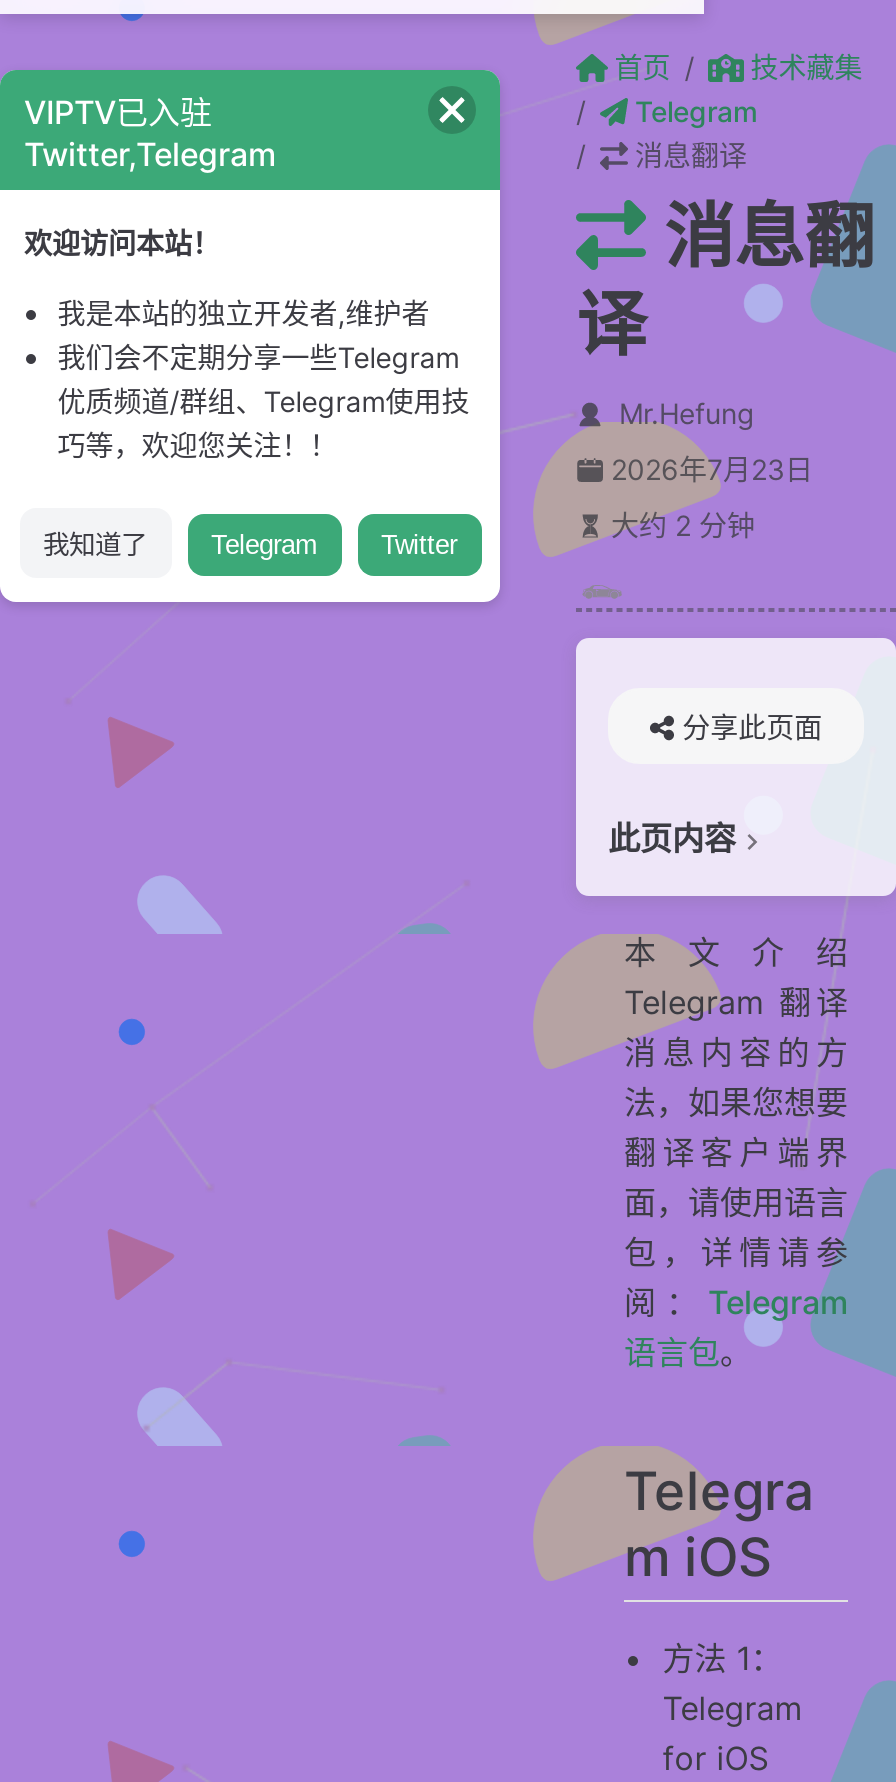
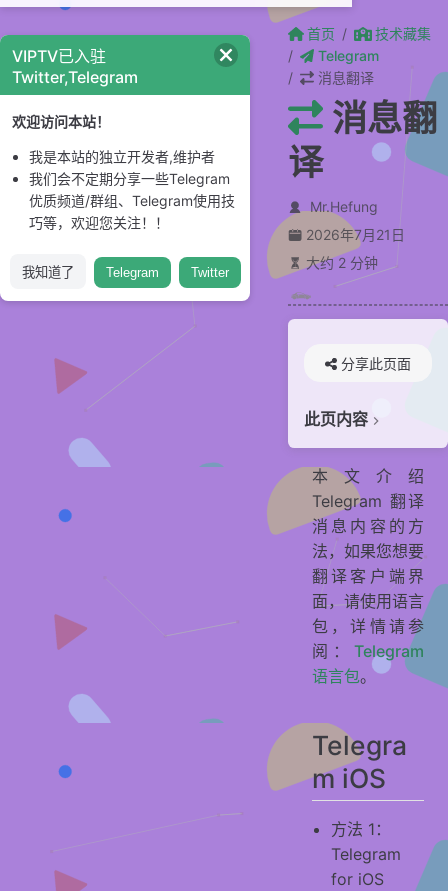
- 2026年7月23日
+ 2026年7月21日
